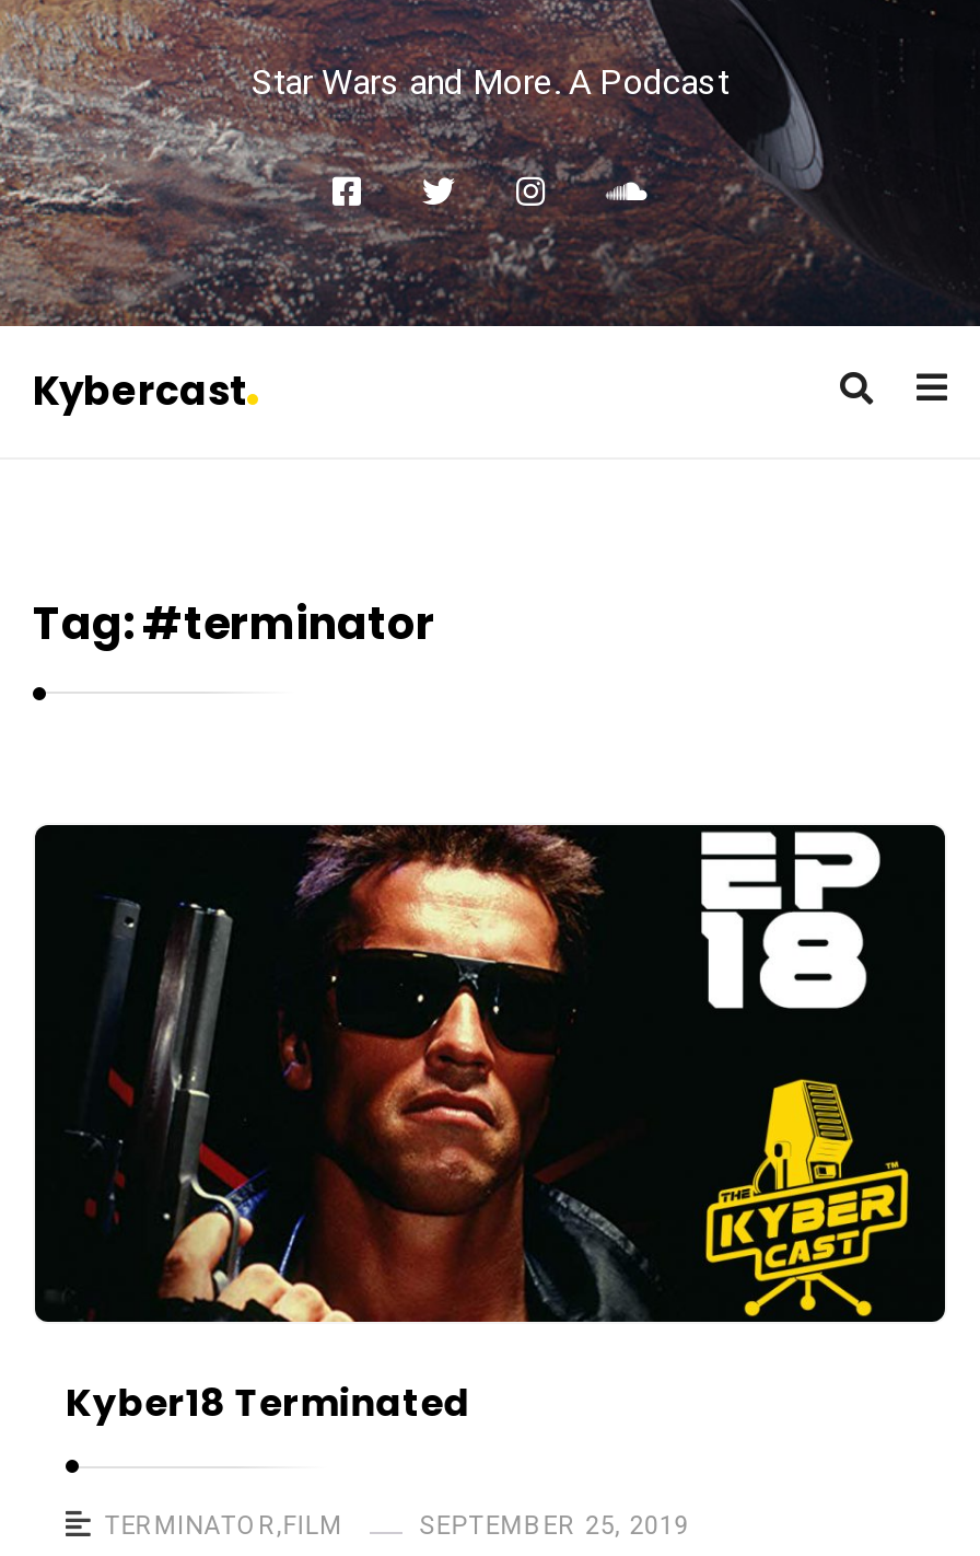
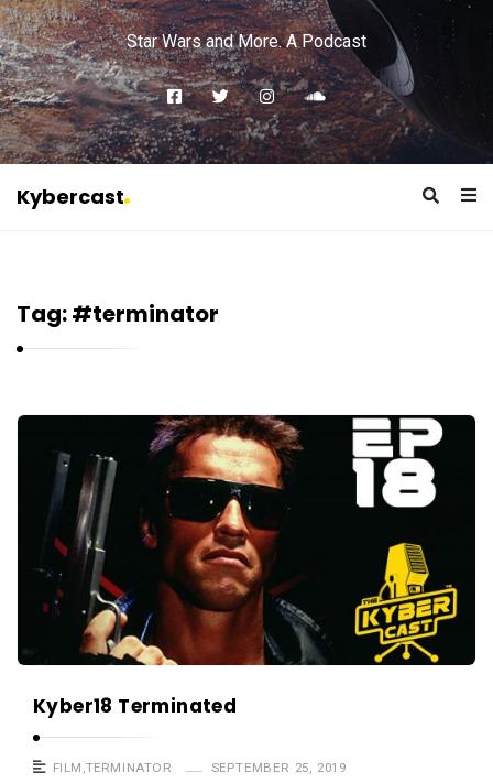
- TERMINATOR,FILM
+ FILM,TERMINATOR
